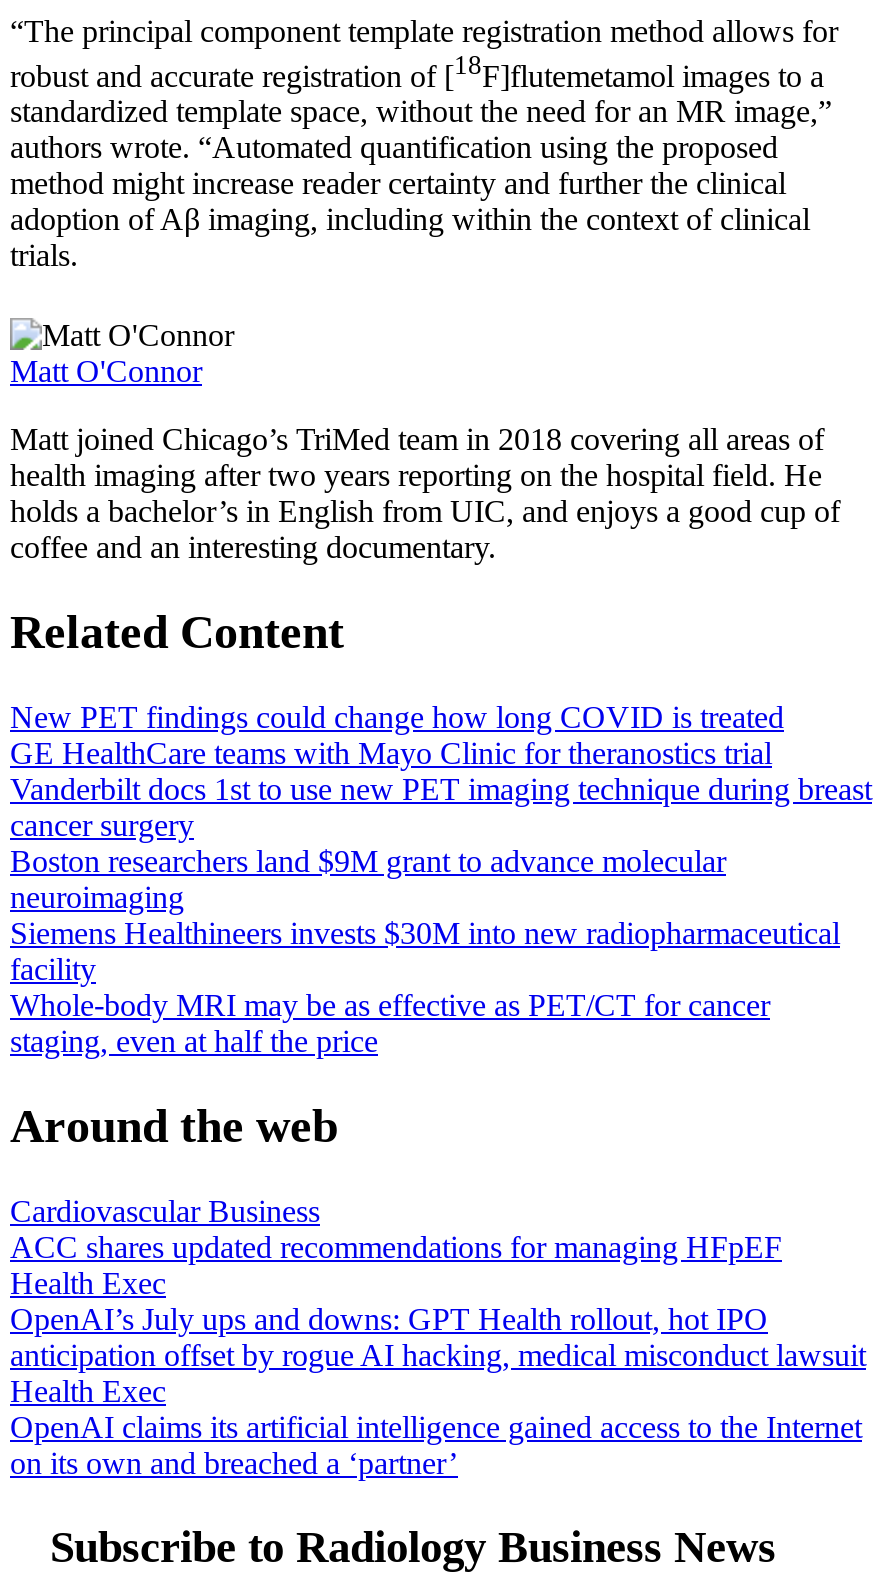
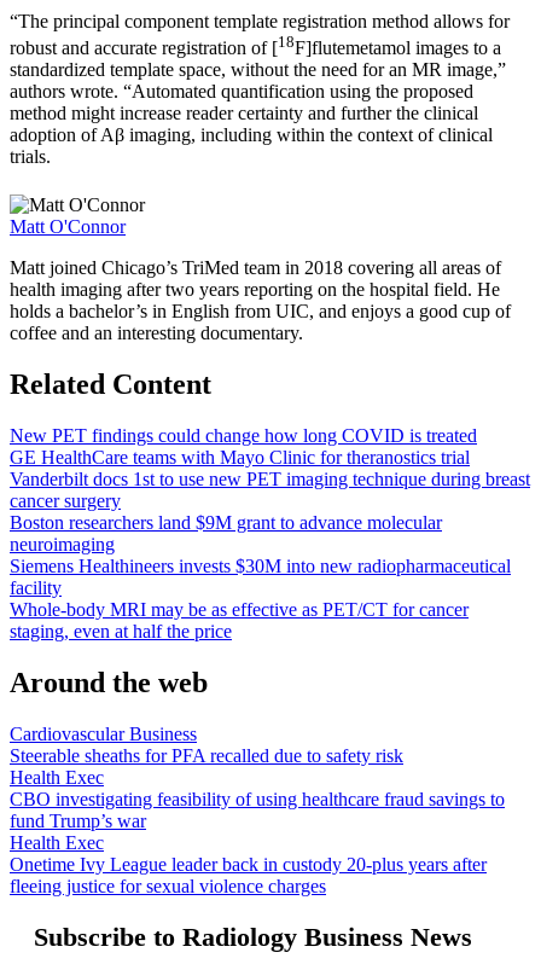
- ACC shares updated recommendations for managing HFpEF
+ Steerable sheaths for PFA recalled due to safety risk

- OpenAI’s July ups and downs: GPT Health rollout, hot IPO
- anticipation offset by rogue AI hacking, medical misconduct lawsuit
+ CBO investigating feasibility of using healthcare fraud savings to
+ fund Trump’s war

- OpenAI claims its artificial intelligence gained access to the Internet
- on its own and breached a ‘partner’
+ Onetime Ivy League leader back in custody 20-plus years after
+ fleeing justice for sexual violence charges
